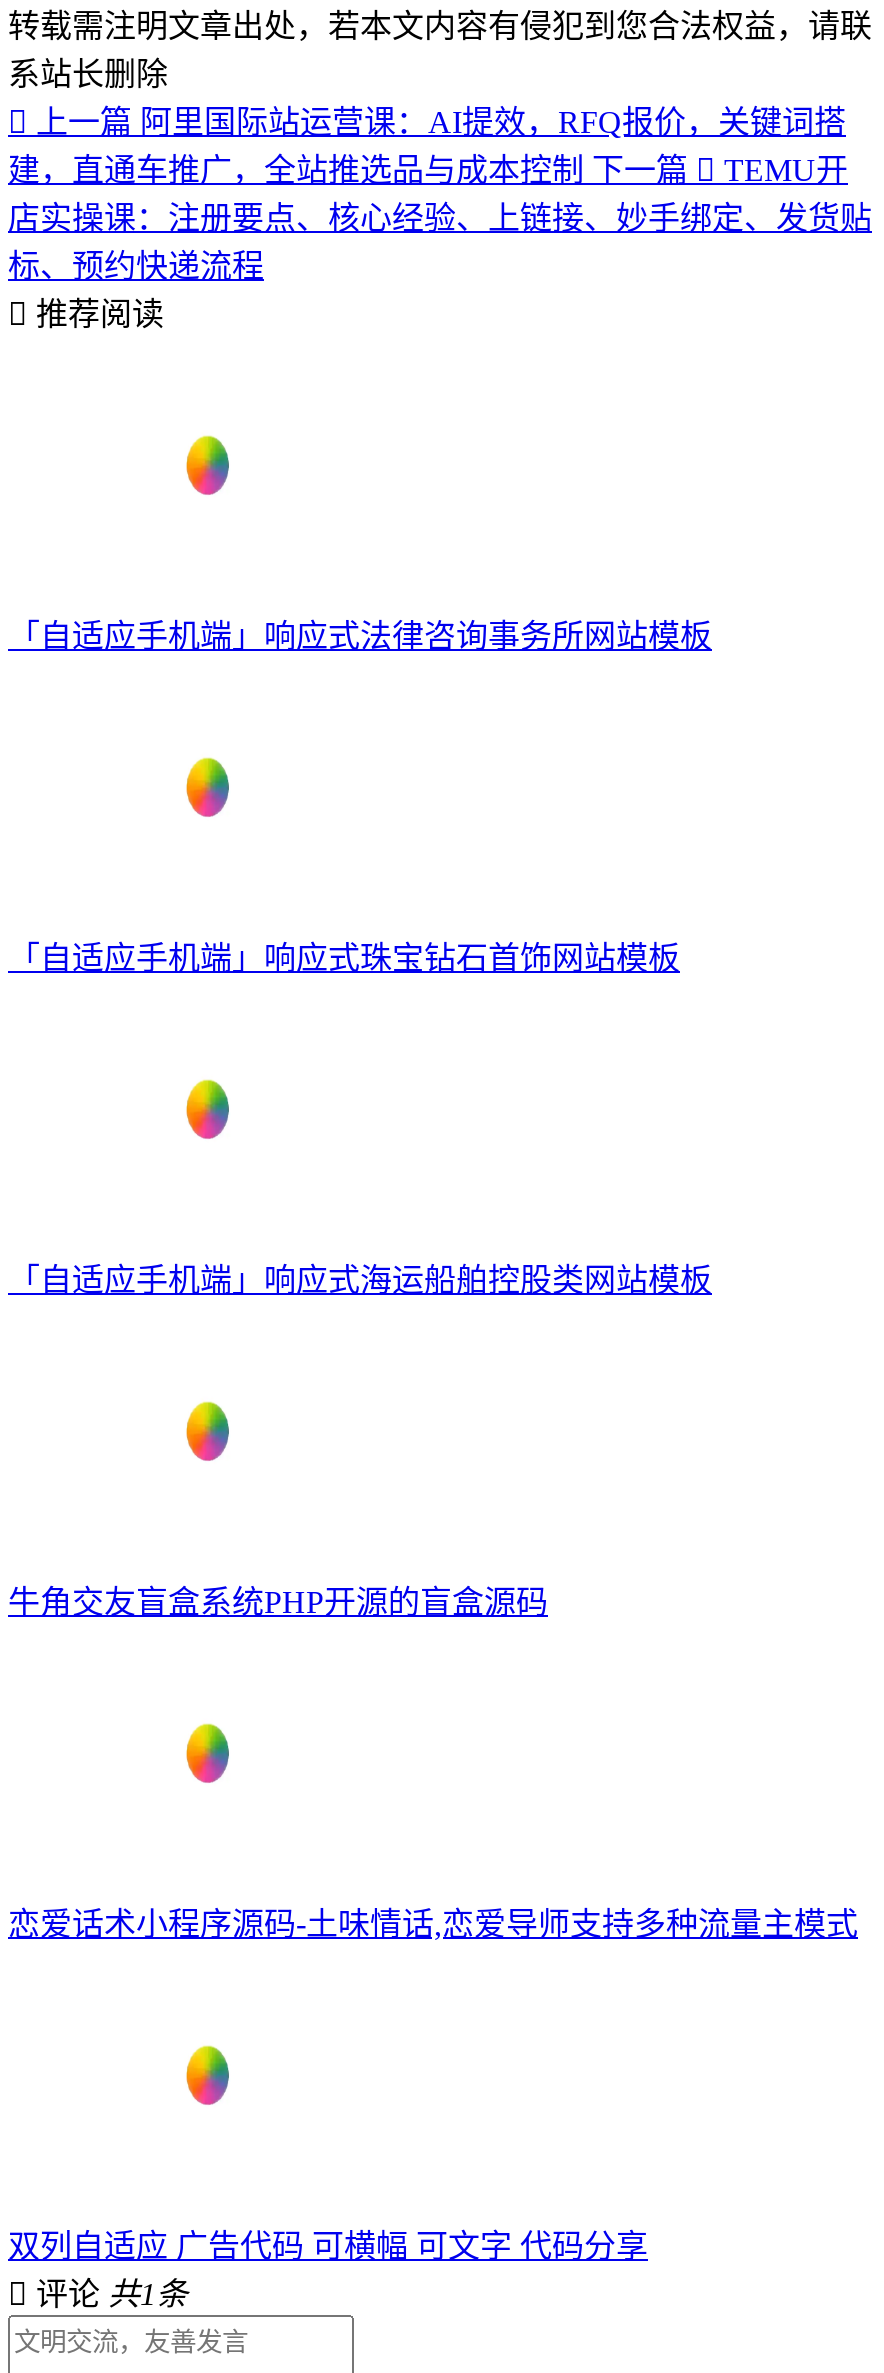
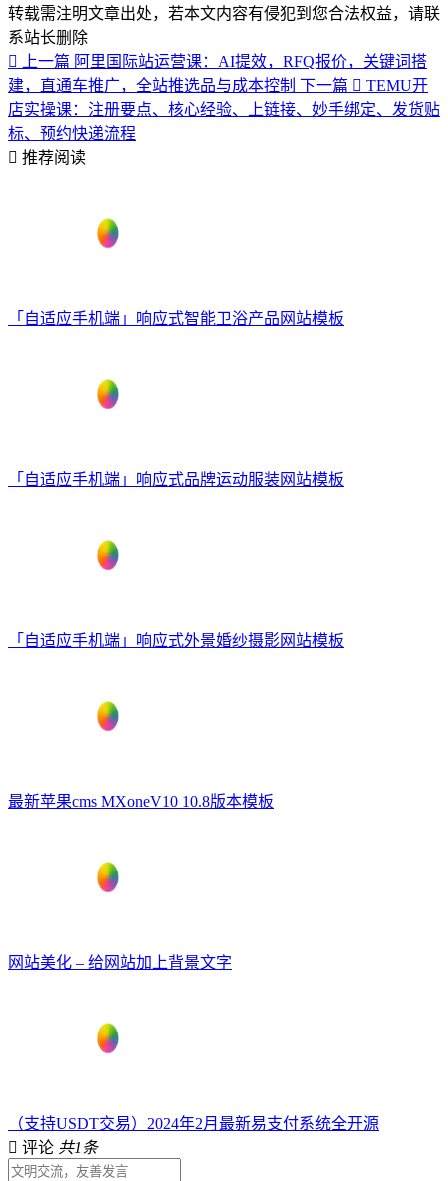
- 「自适应手机端」响应式法律咨询事务所网站模板
+ 「自适应手机端」响应式智能卫浴产品网站模板

- 「自适应手机端」响应式珠宝钻石首饰网站模板
+ 「自适应手机端」响应式品牌运动服装网站模板

- 「自适应手机端」响应式海运船舶控股类网站模板
+ 「自适应手机端」响应式外景婚纱摄影网站模板

- 牛角交友盲盒系统PHP开源的盲盒源码
+ 最新苹果cms MXoneV10 10.8版本模板

- 恋爱话术小程序源码-土味情话,恋爱导师支持多种流量主模式
+ 网站美化 – 给网站加上背景文字

- 双列自适应 广告代码 可横幅 可文字 代码分享
+ （支持USDT交易）2024年2月最新易支付系统全开源
